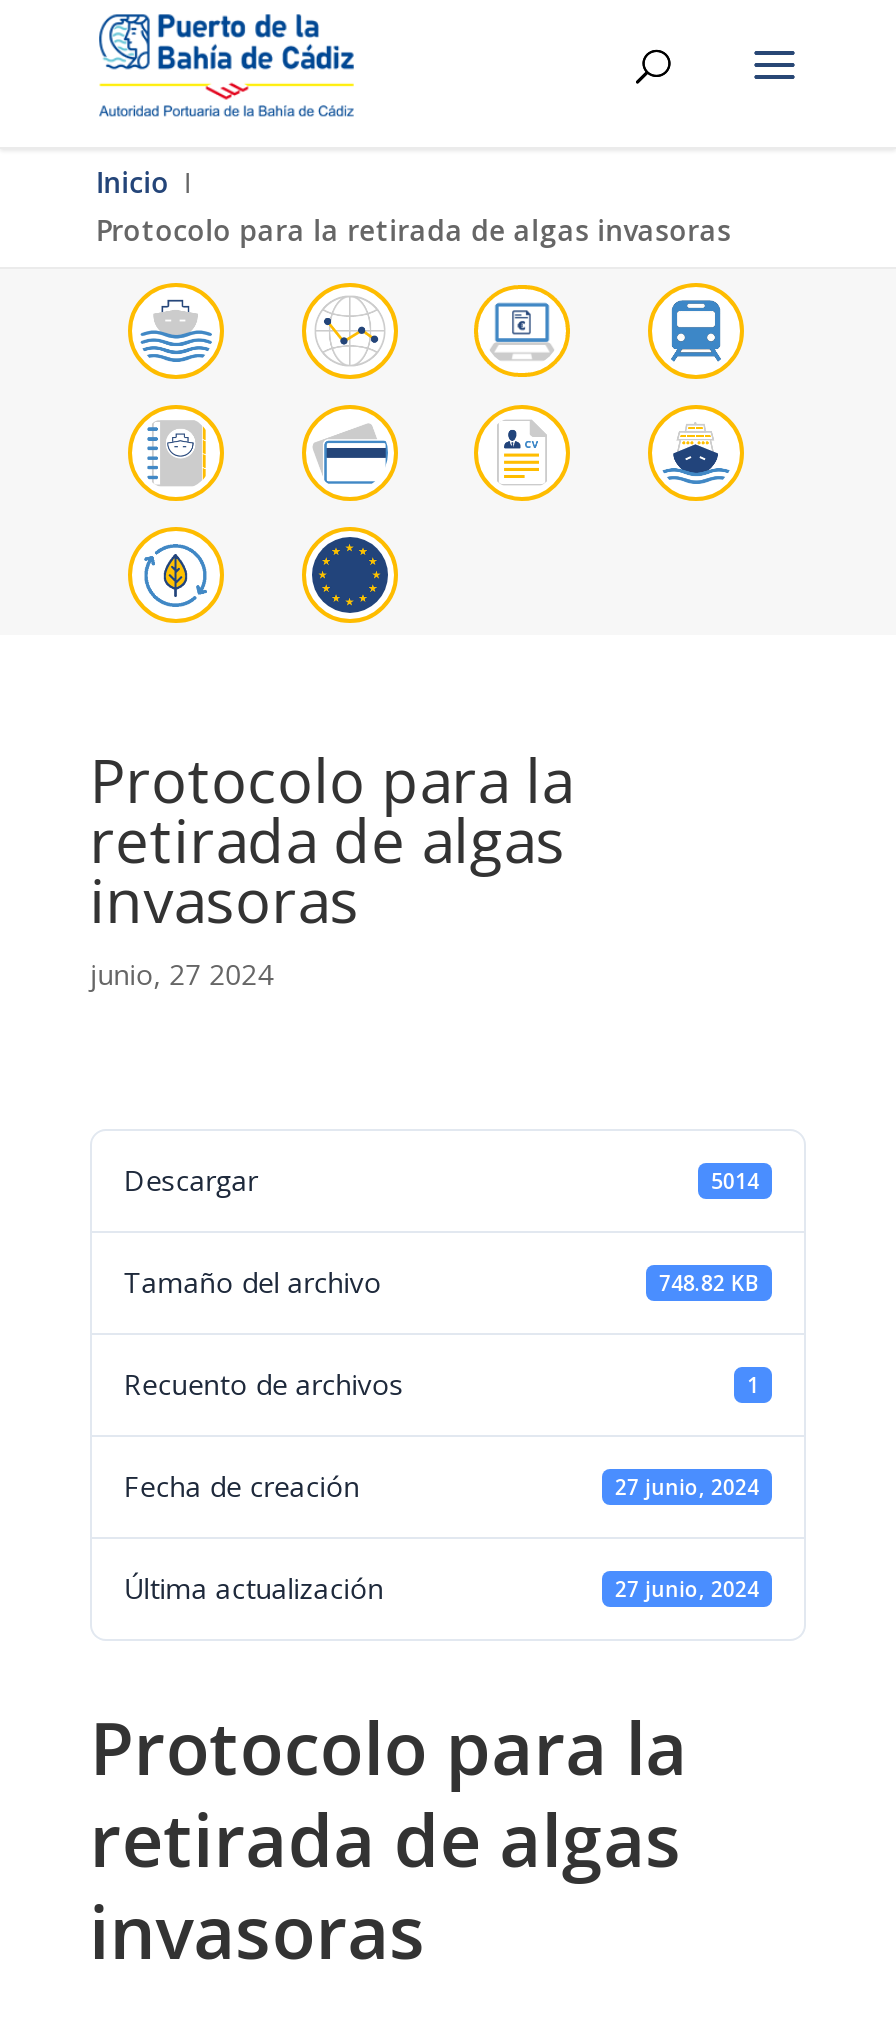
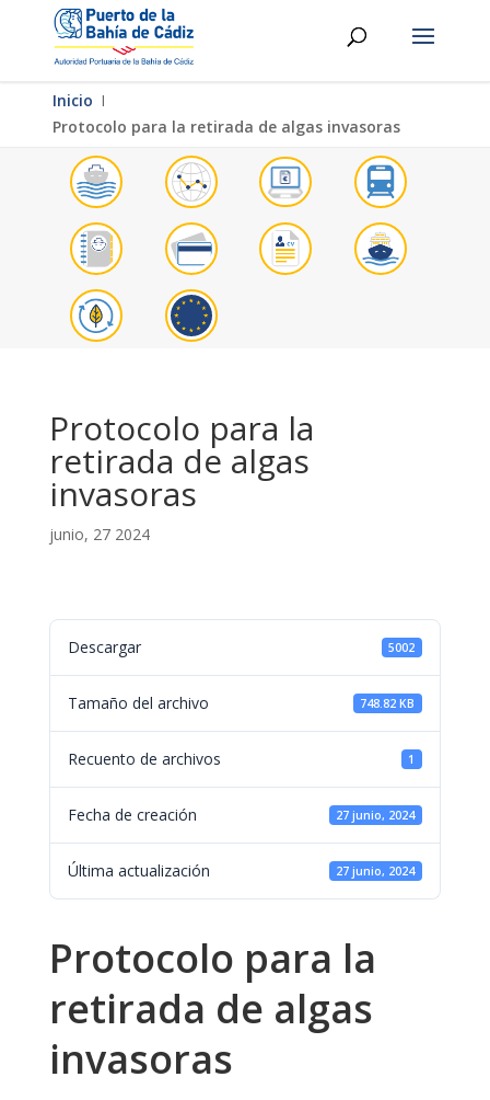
- 5014
+ 5002
